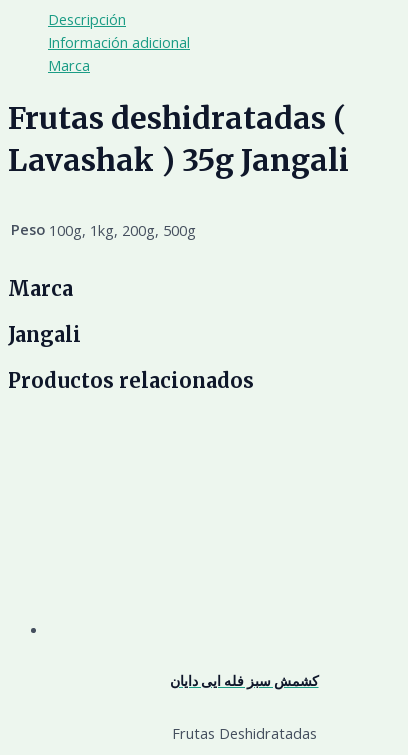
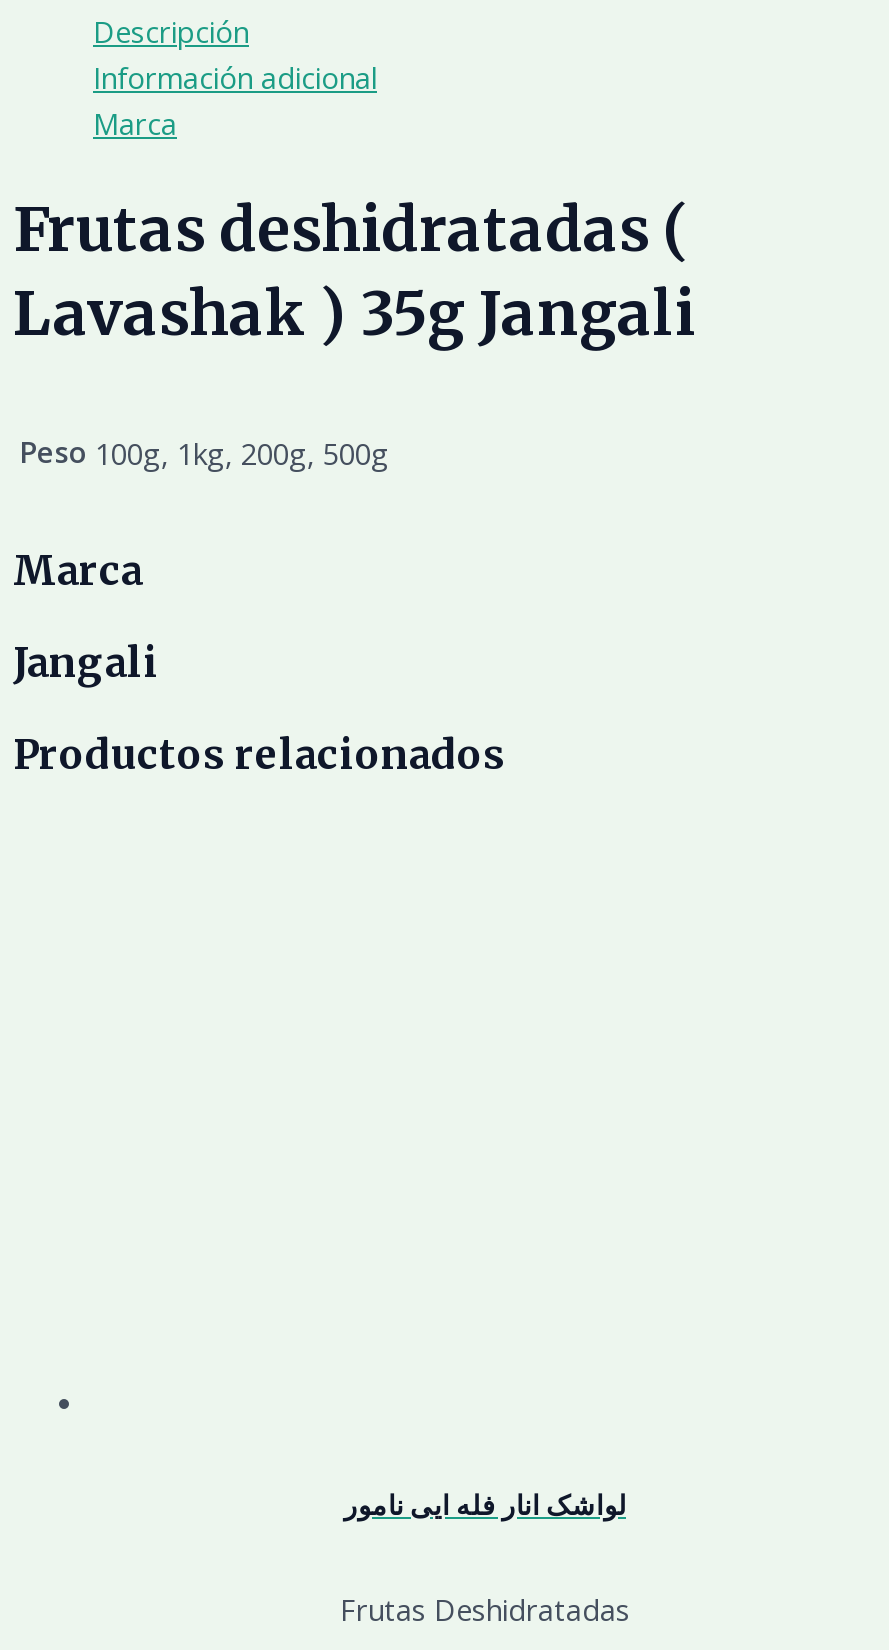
- کشمش سبز فله ایی دایان
+ لواشک انار فله ایی نامور
